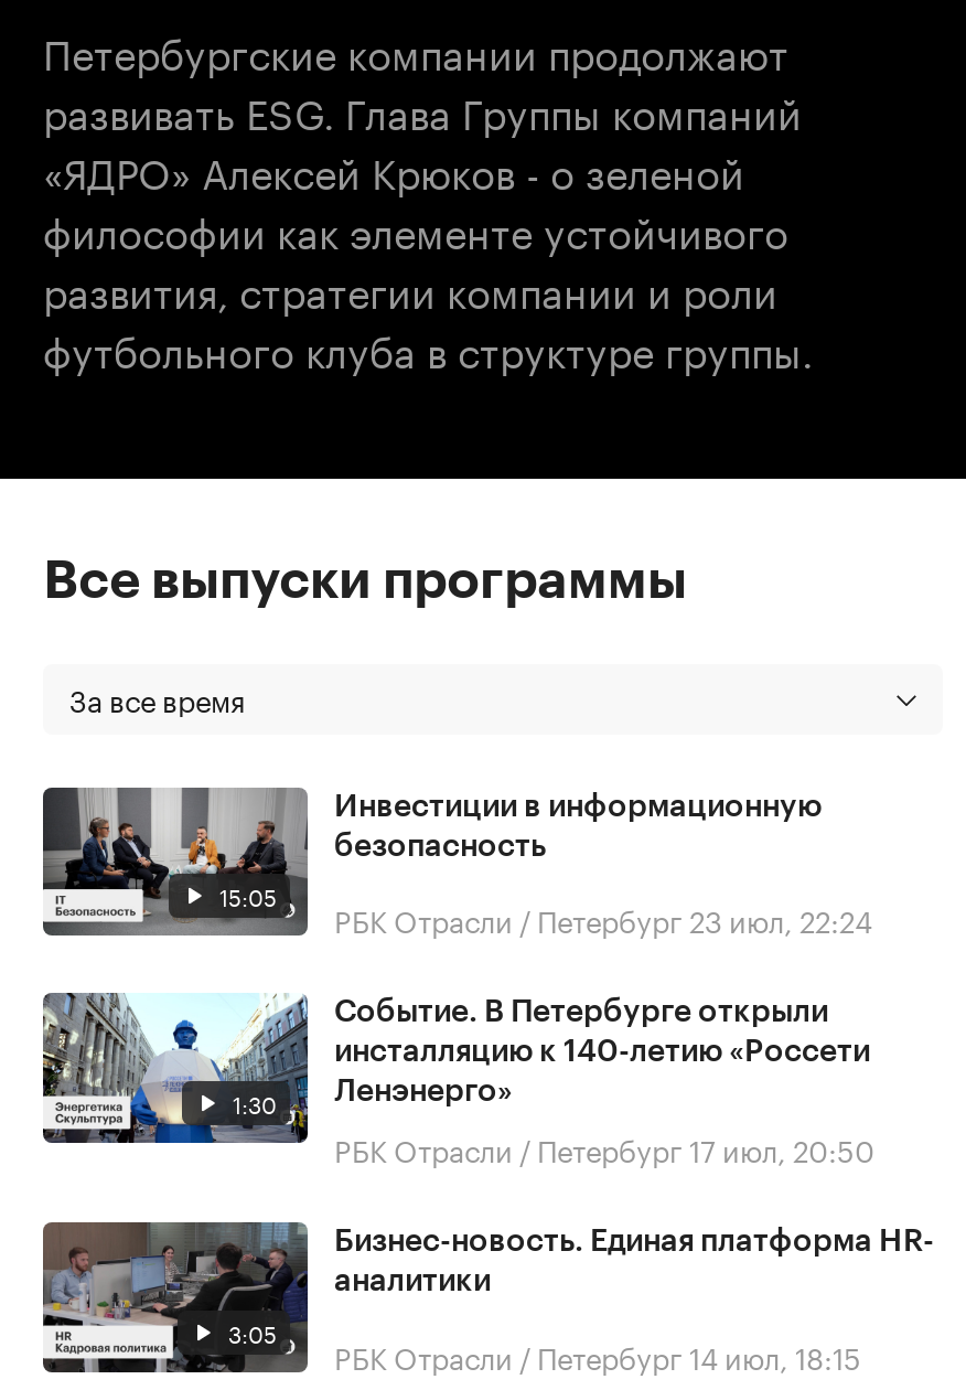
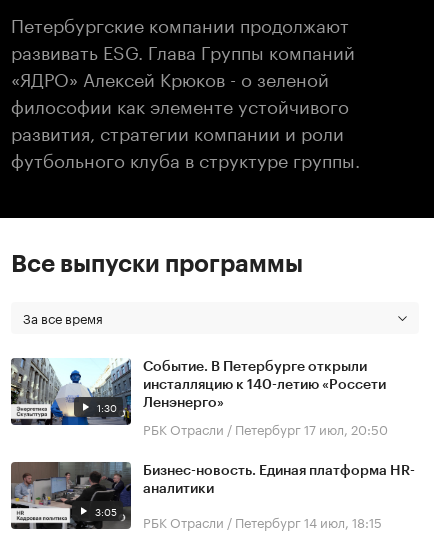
- [image]
- 15:05

- Инвестиции в информационную
- безопасность
- РБК Отрасли / Петербург 23 июл, 22:24
